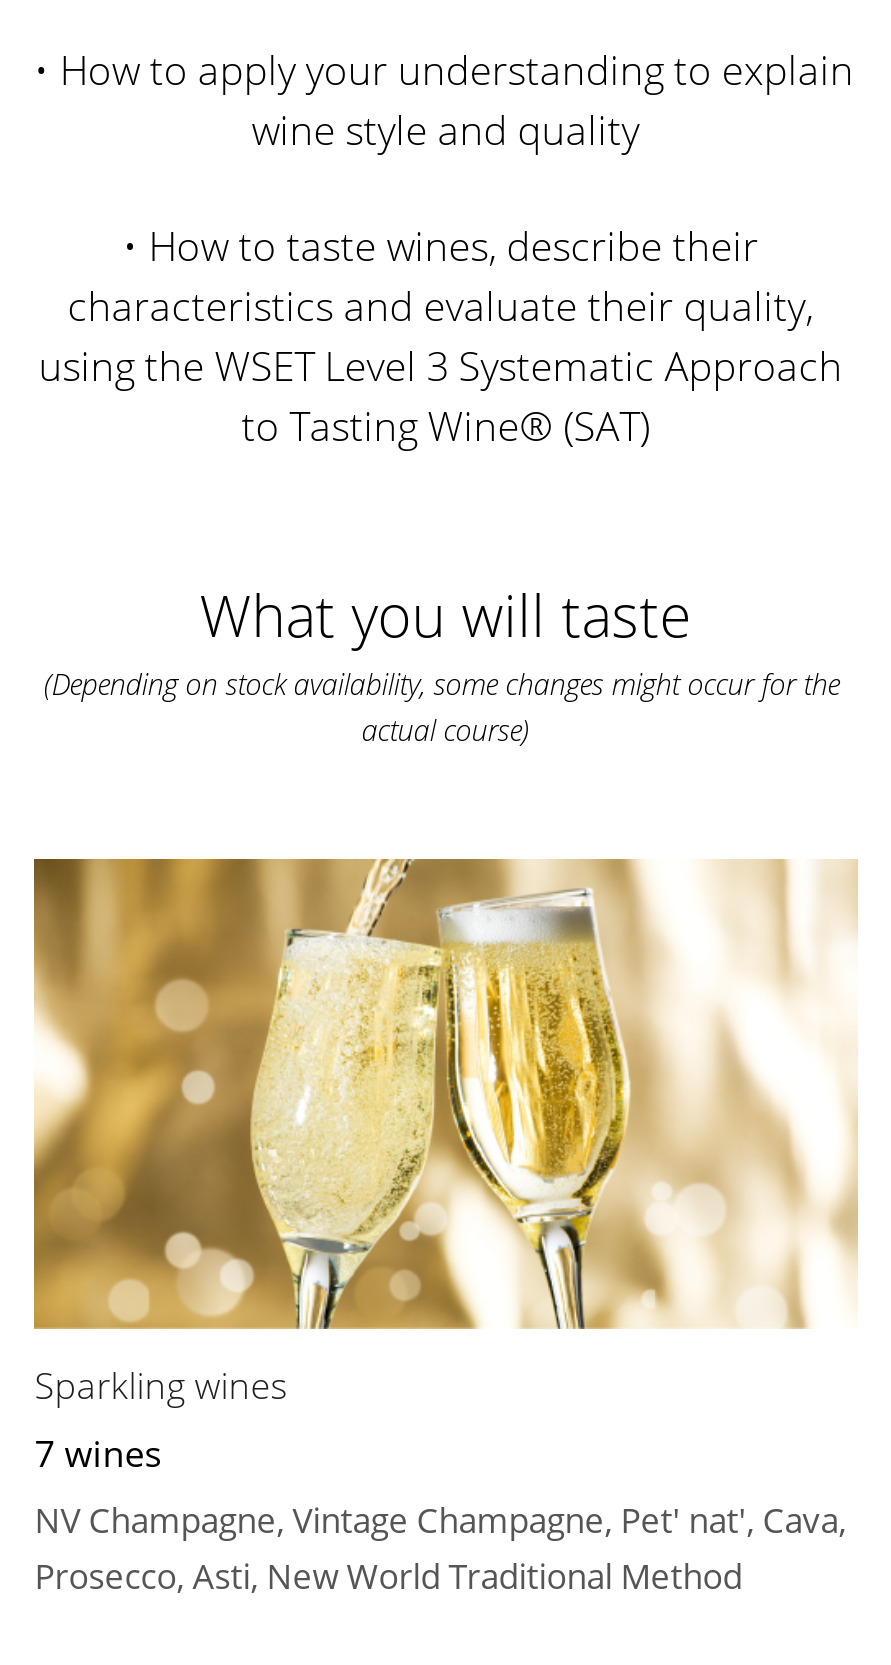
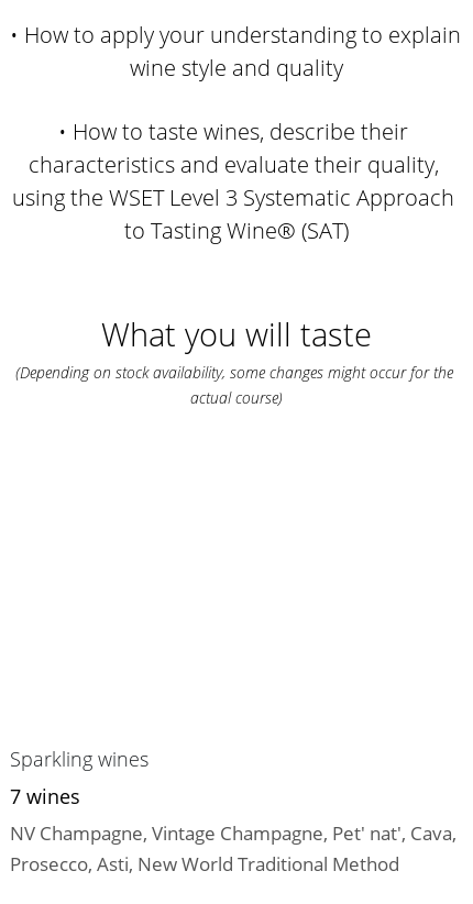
- [image]
